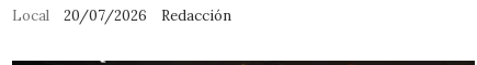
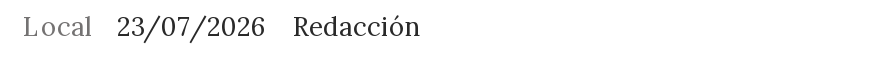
- Local 20/07/2026 Redacción
+ Local 23/07/2026 Redacción
